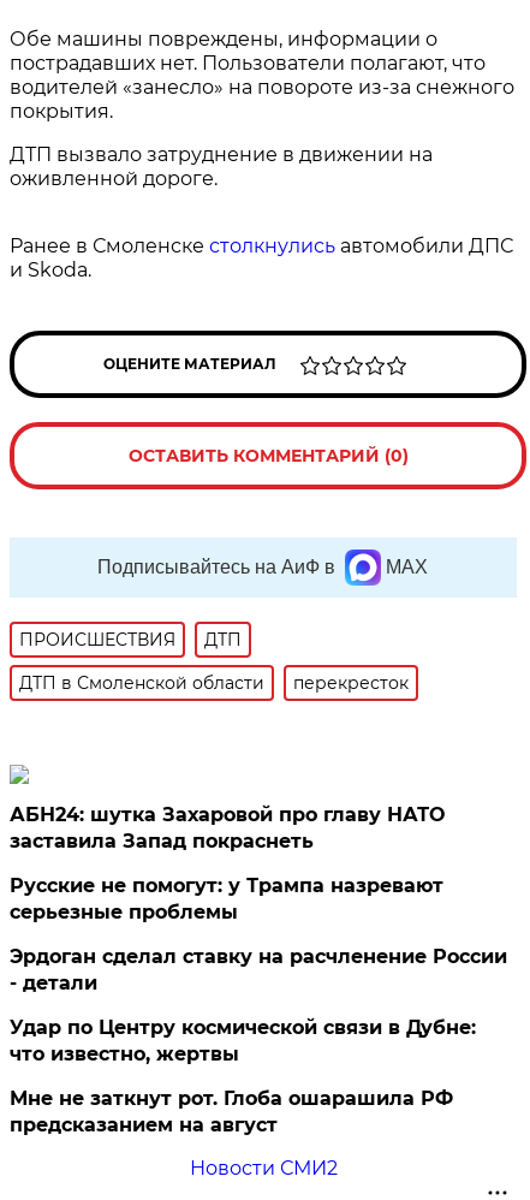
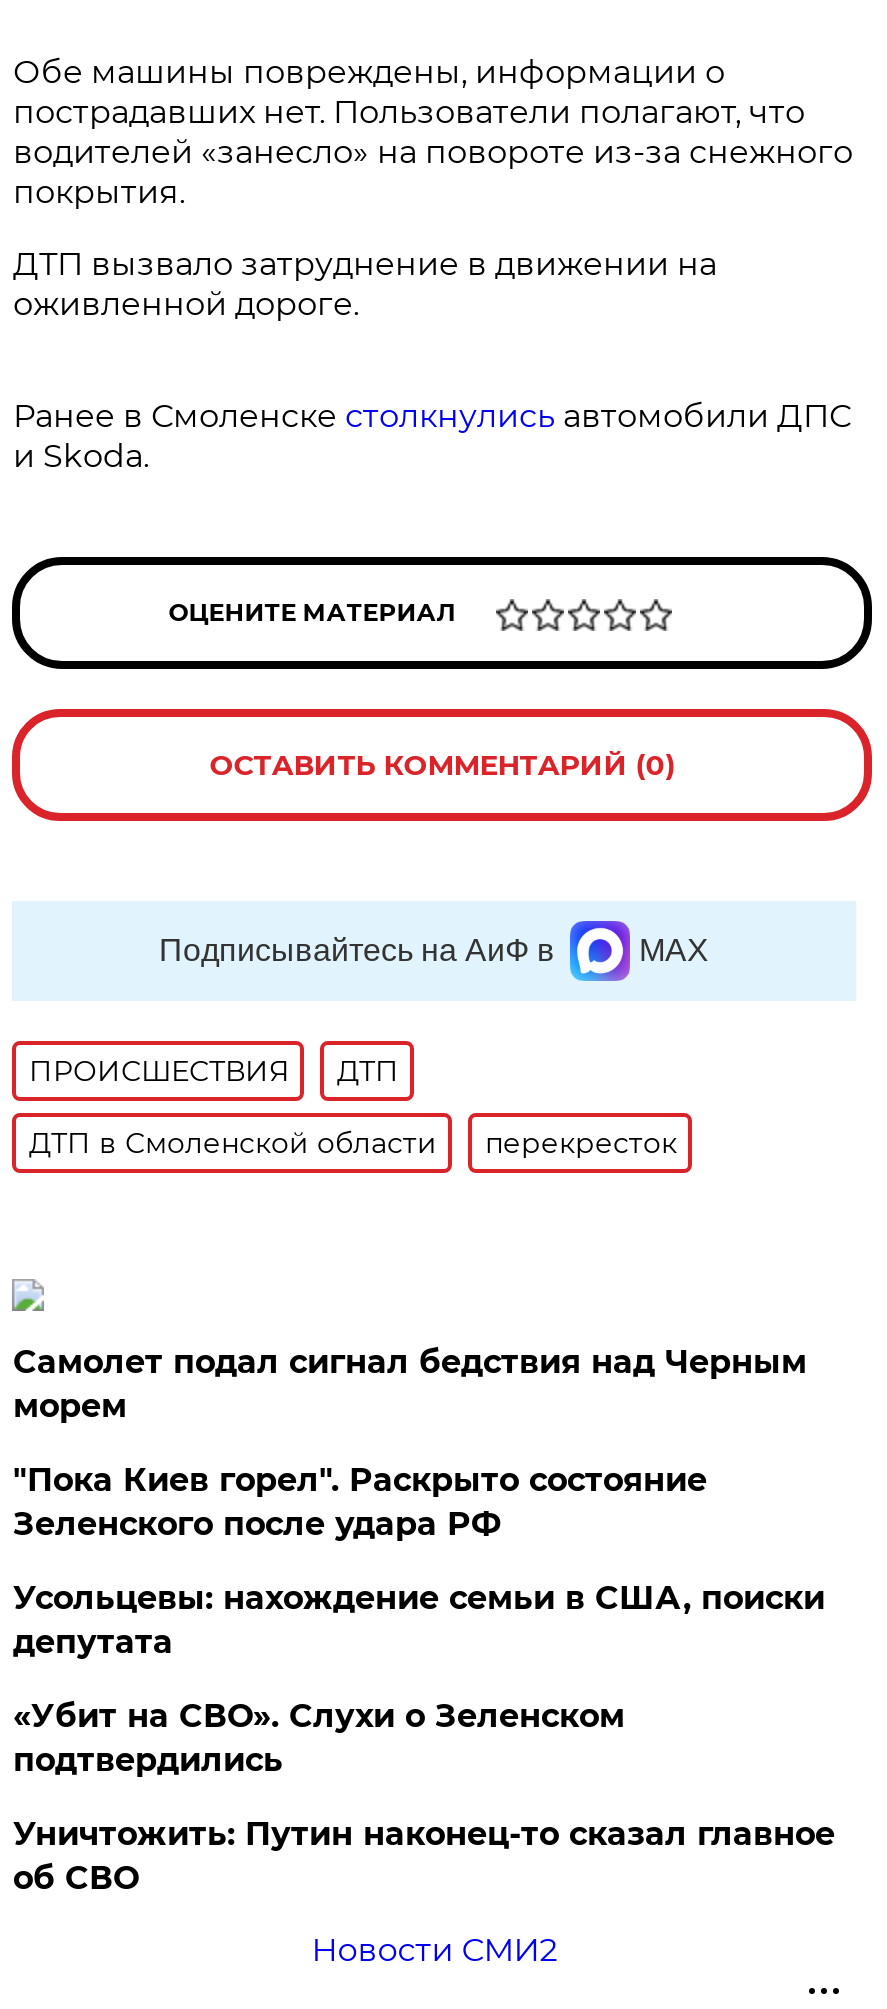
- АБН24: шутка Захаровой про главу НАТО
- заставила Запад покраснеть
+ Самолет подал сигнал бедствия над Черным
+ морем

- Русские не помогут: у Трампа назревают
- серьезные проблемы
+ "Пока Киев горел". Раскрыто состояние
+ Зеленского после удара РФ

- Эрдоган сделал ставку на расчленение России
- - детали
+ Усольцевы: нахождение семьи в США, поиски
+ депутата

- Удар по Центру космической связи в Дубне:
- что известно, жертвы
+ «Убит на СВО». Слухи о Зеленском
+ подтвердились

- Мне не заткнут рот. Глоба ошарашила РФ
- предсказанием на август
+ Уничтожить: Путин наконец-то сказал главное
+ об СВО
